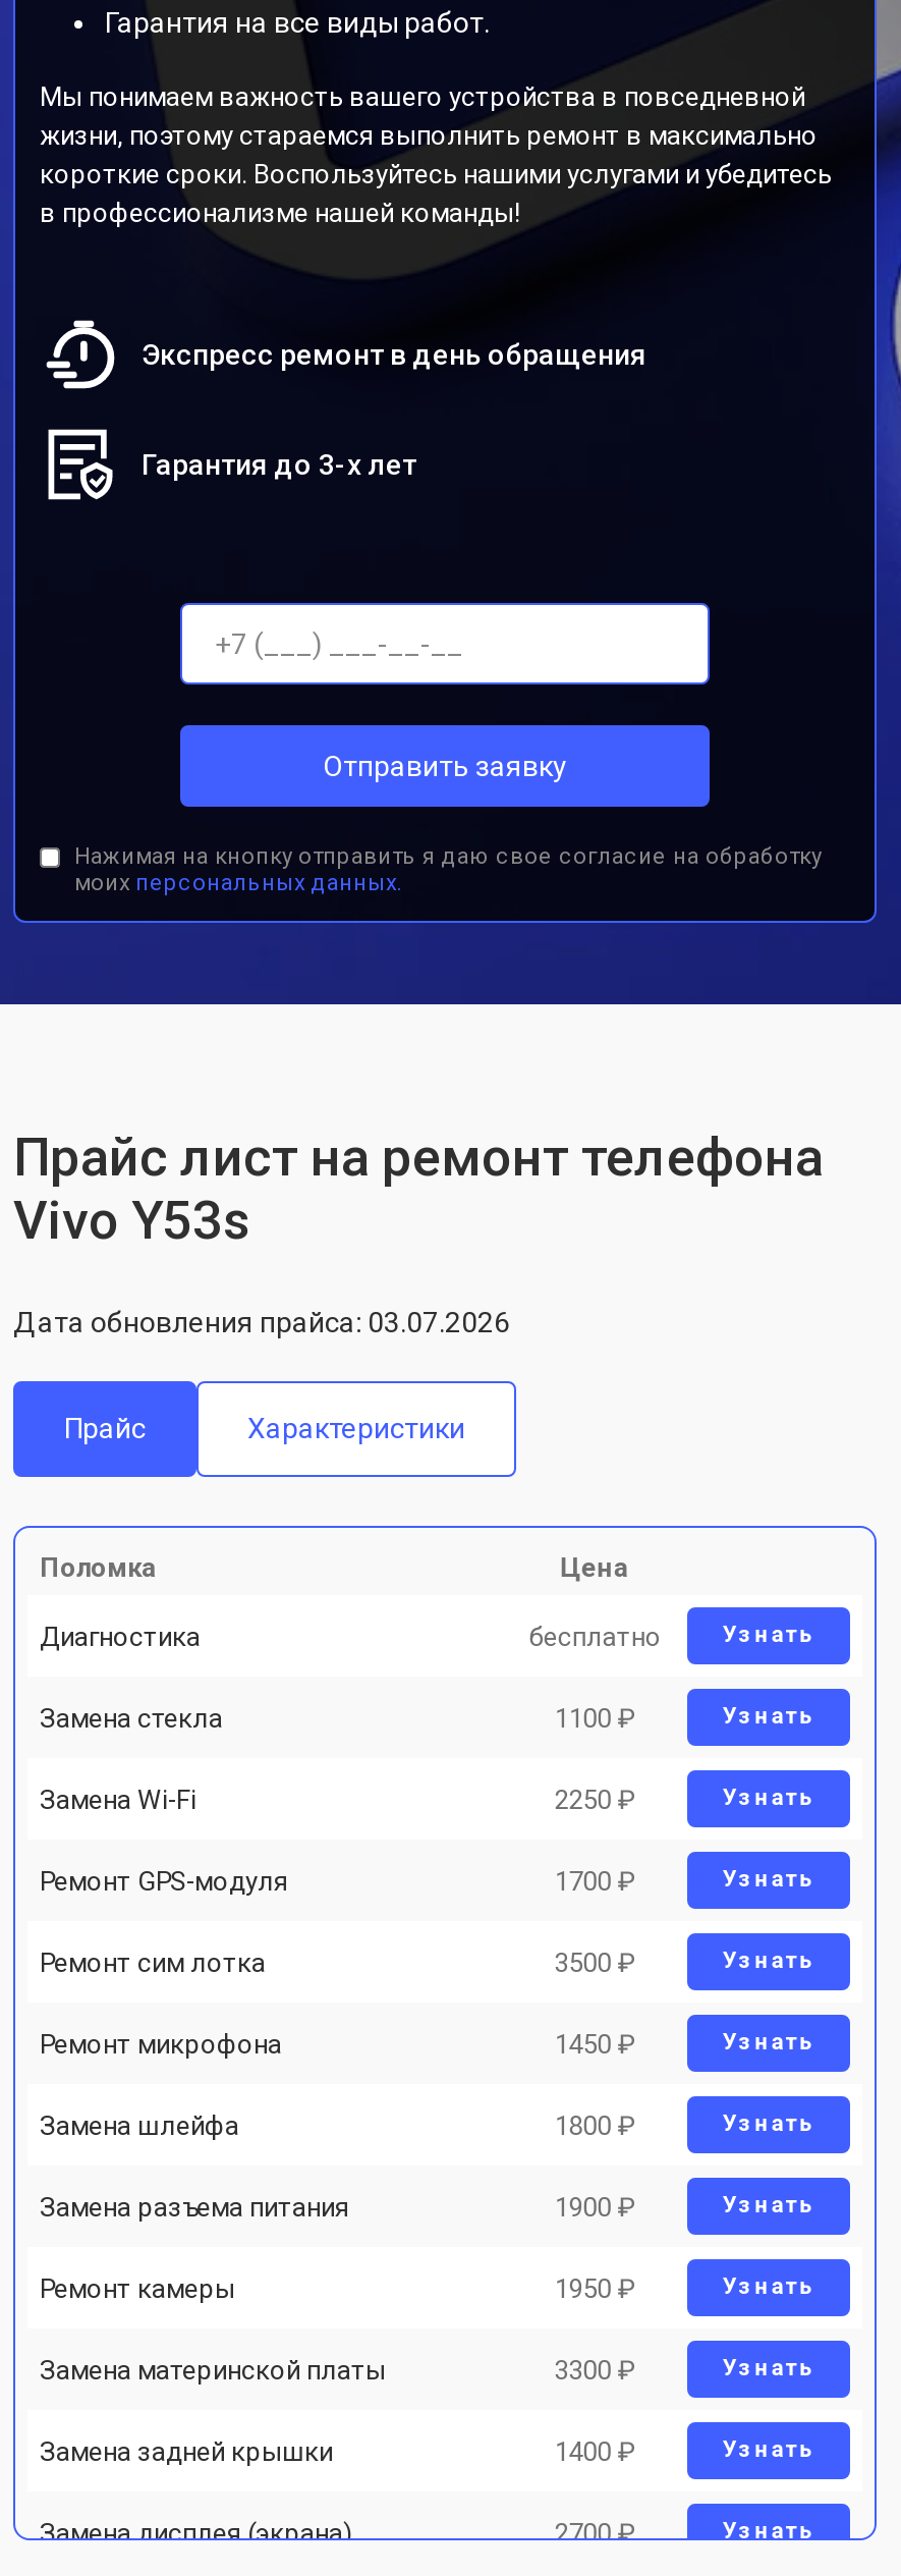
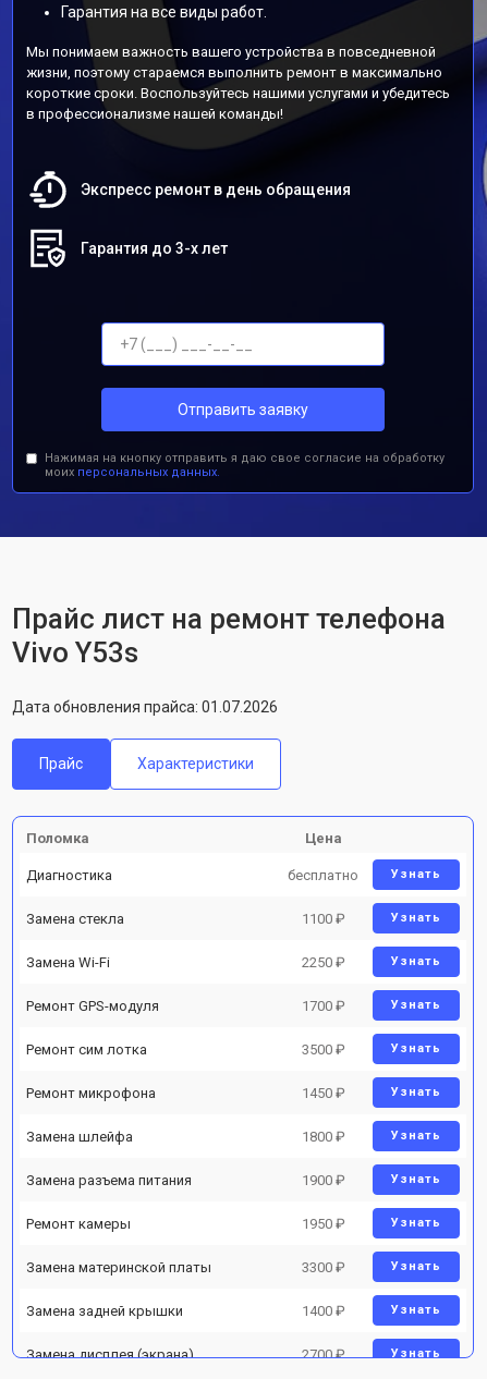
- Дата обновления прайса: 03.07.2026
+ Дата обновления прайса: 01.07.2026
